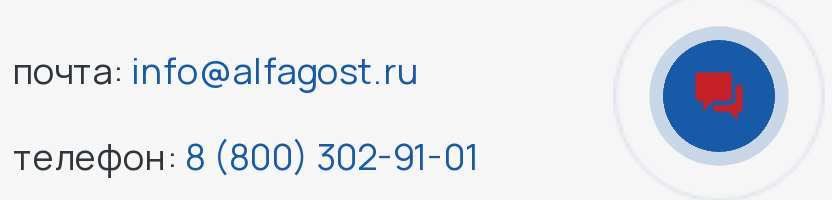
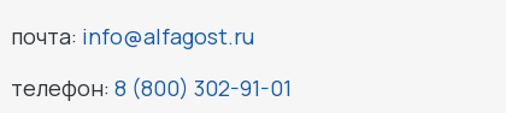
- [image]
